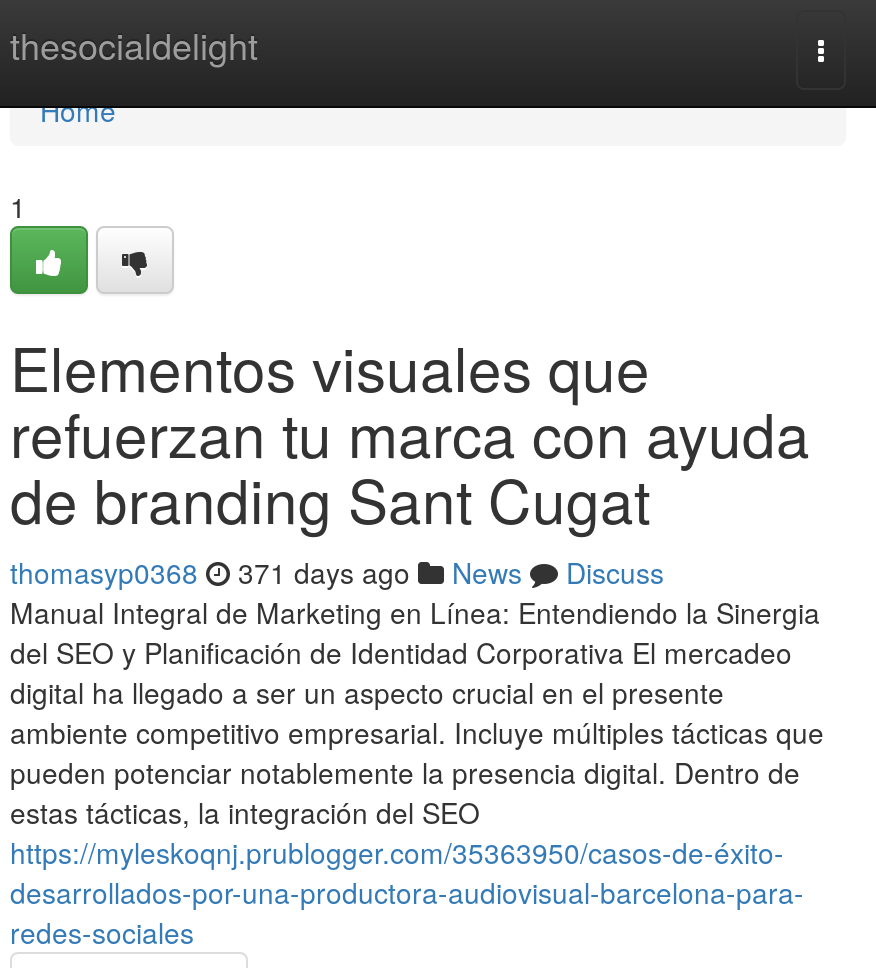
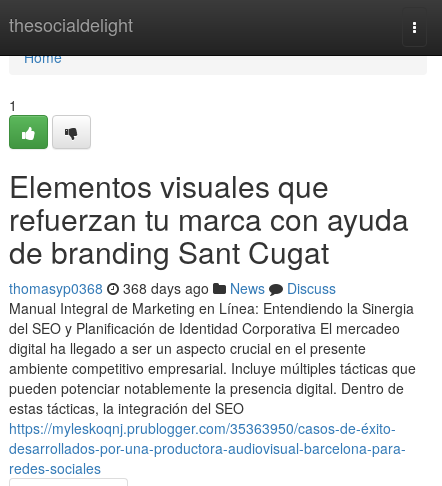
- thomasyp0368 371 days ago News Discuss
+ thomasyp0368 368 days ago News Discuss
